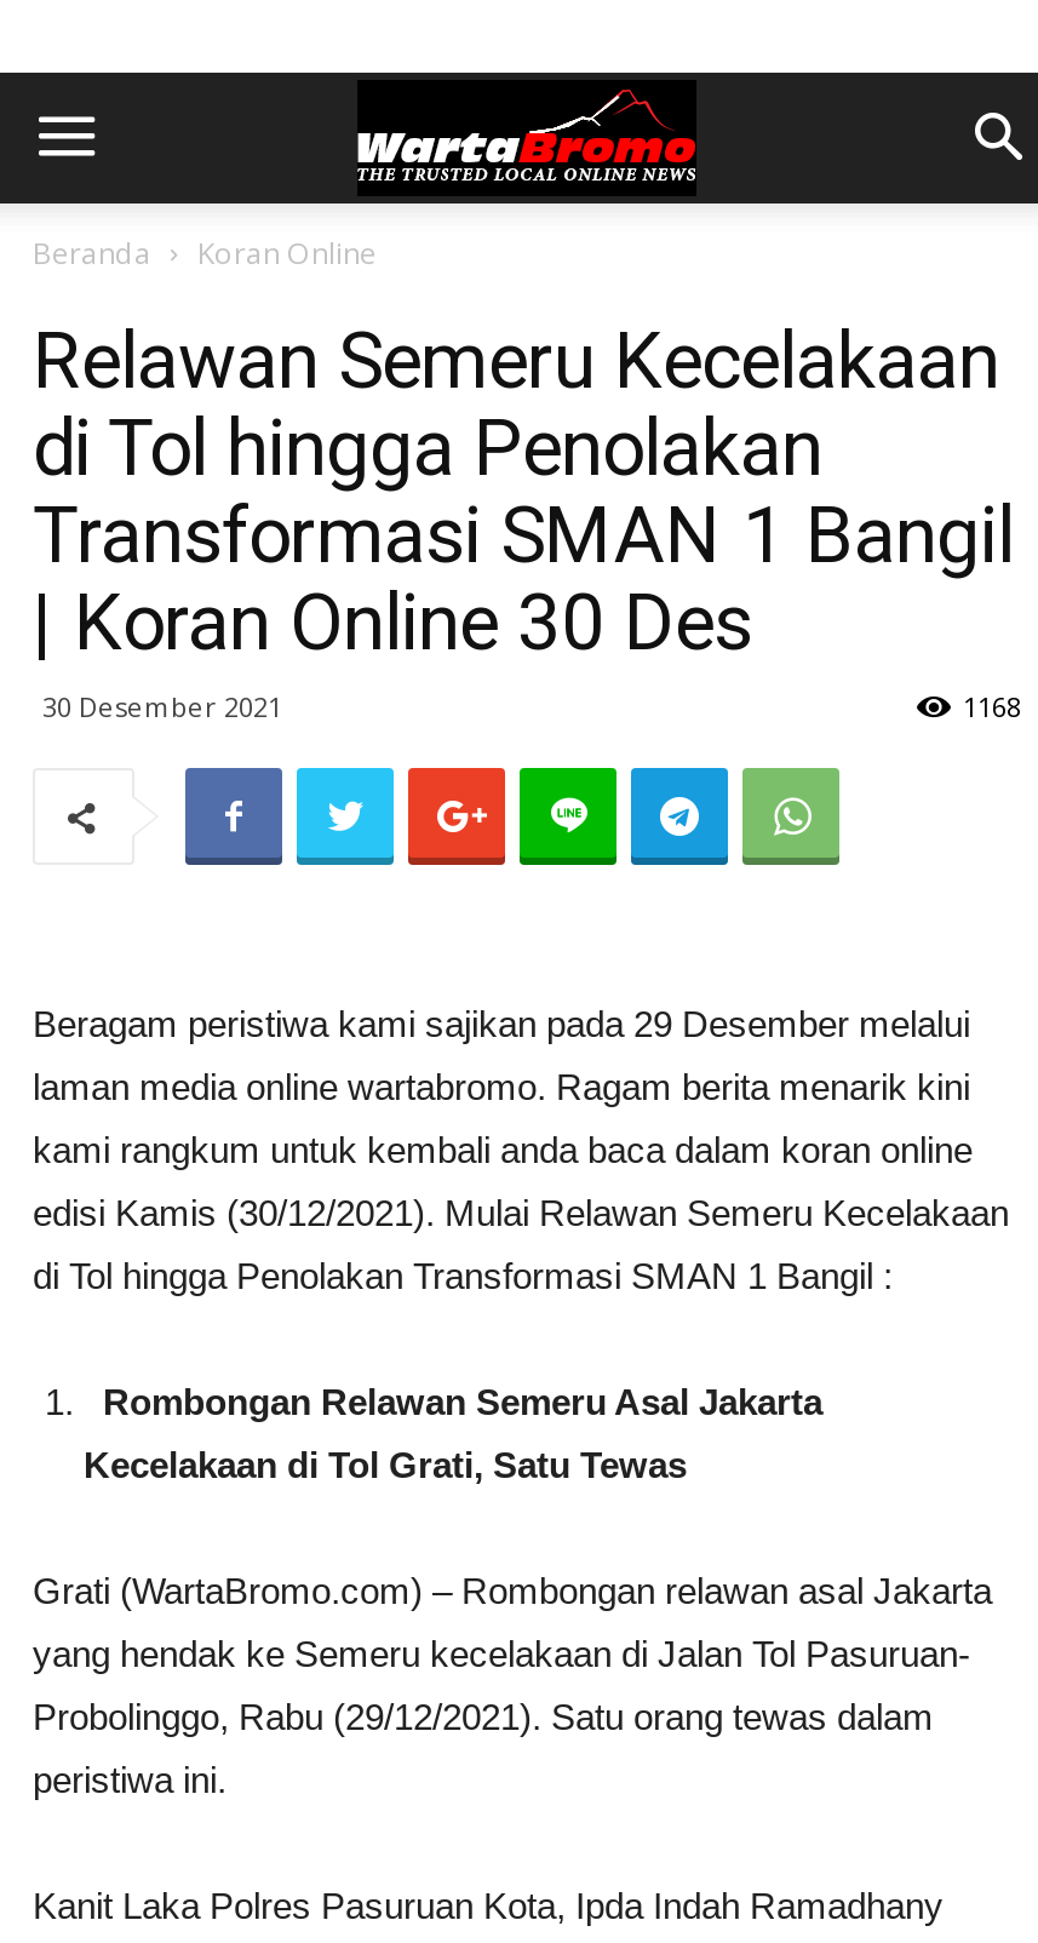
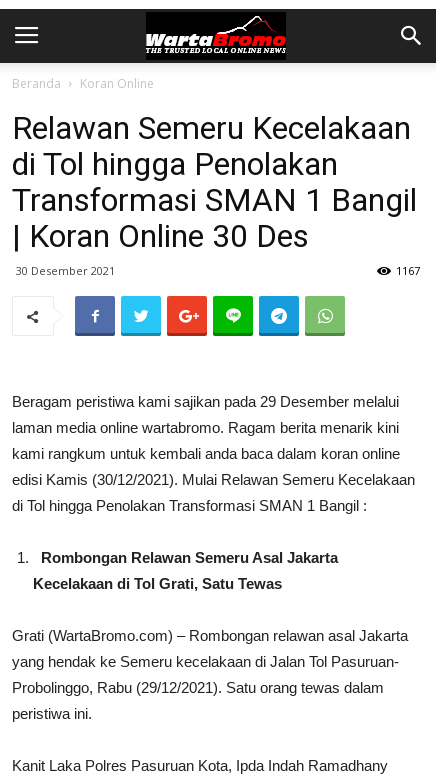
- 1168
+ 1167
